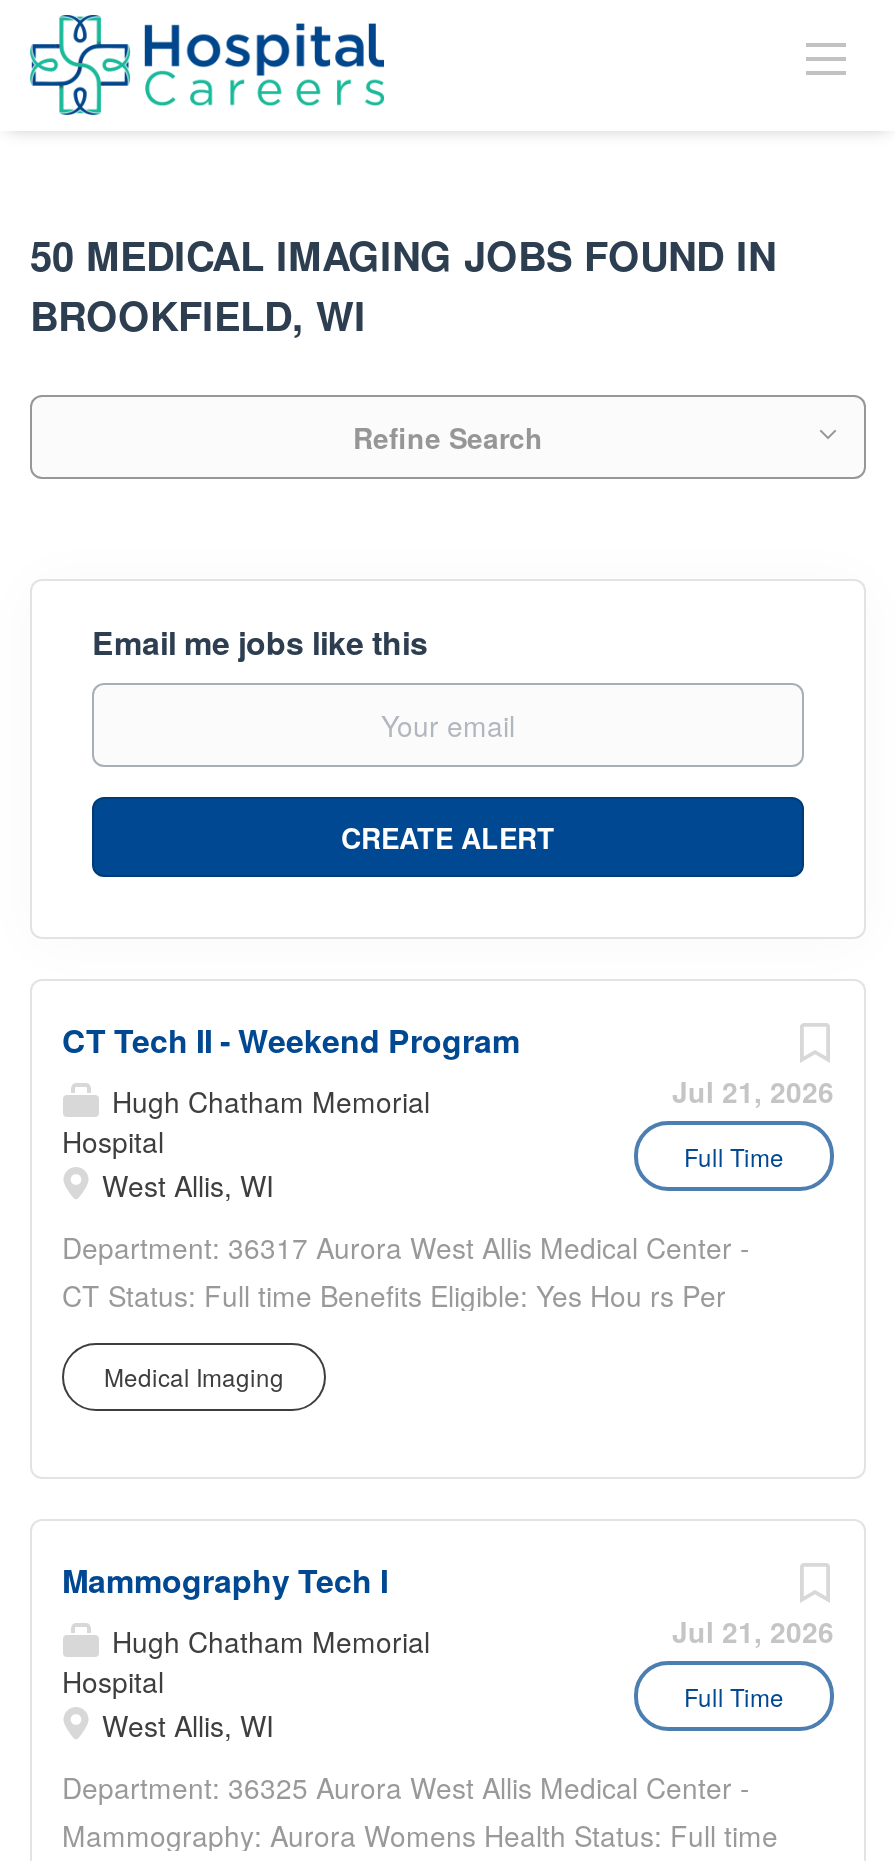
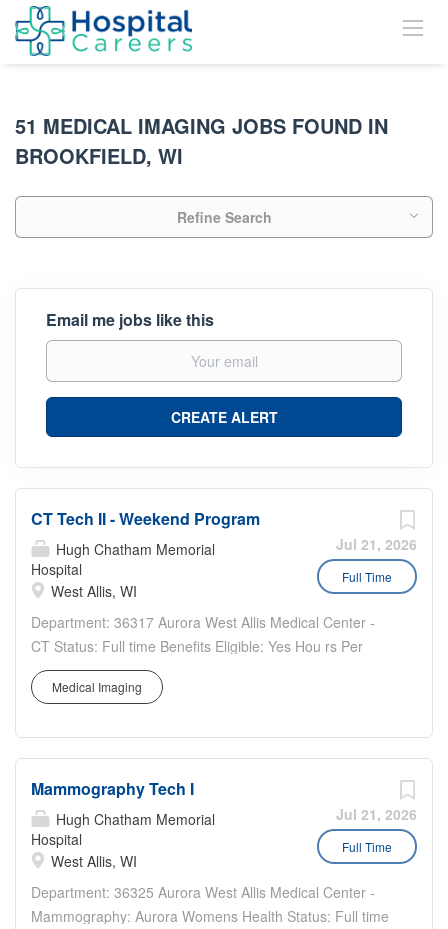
- 50 MEDICAL IMAGING JOBS FOUND IN
+ 51 MEDICAL IMAGING JOBS FOUND IN
